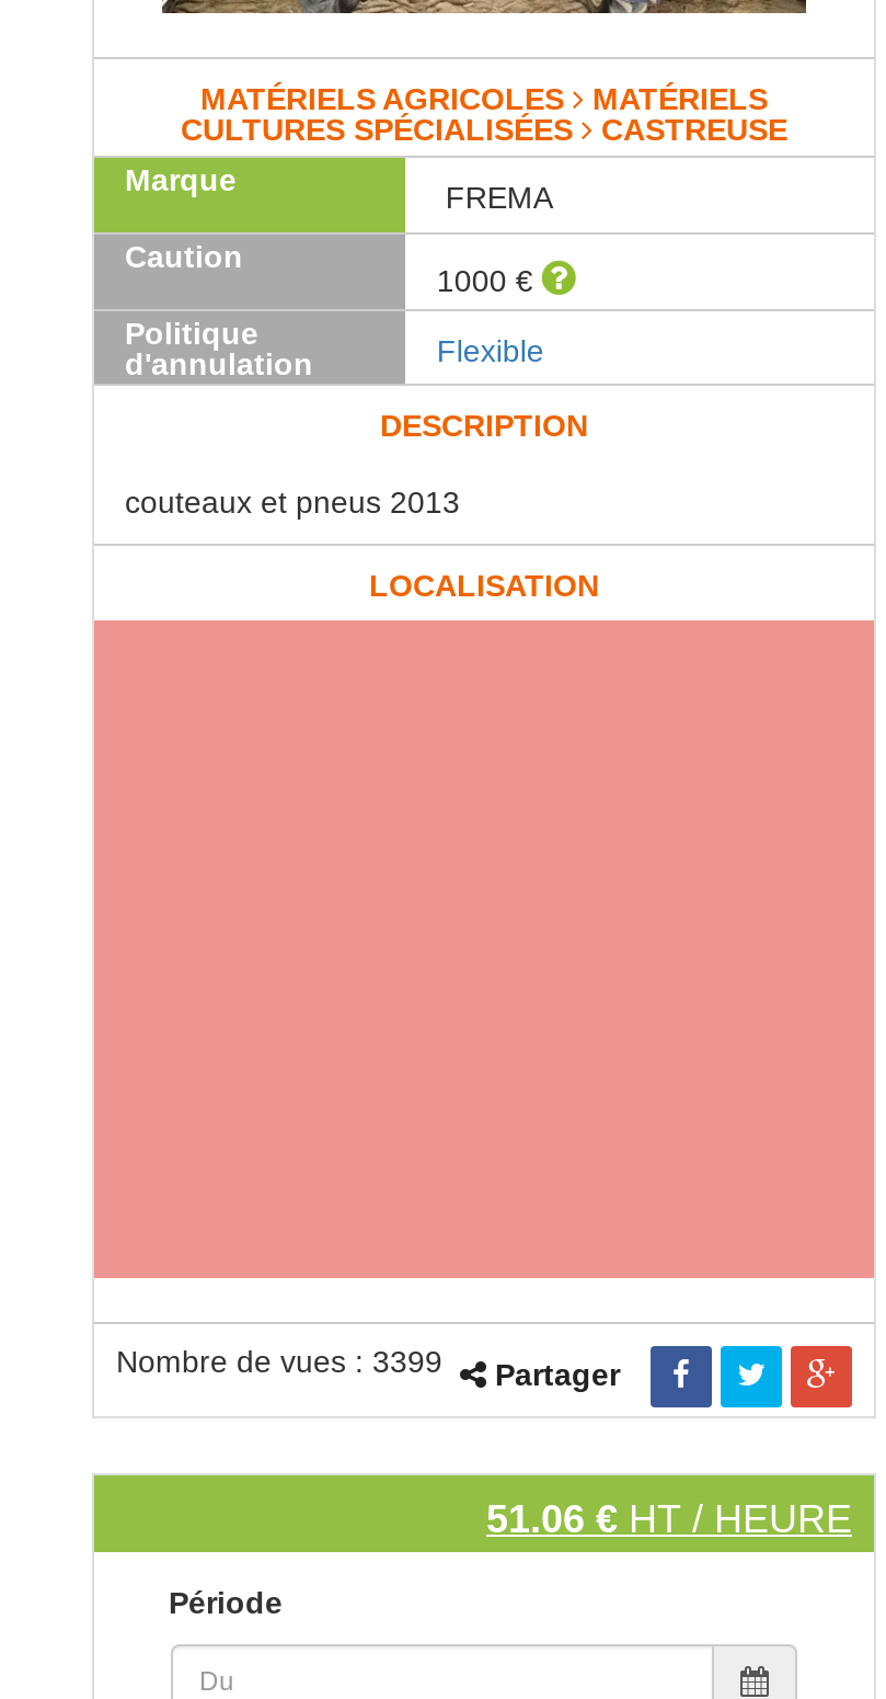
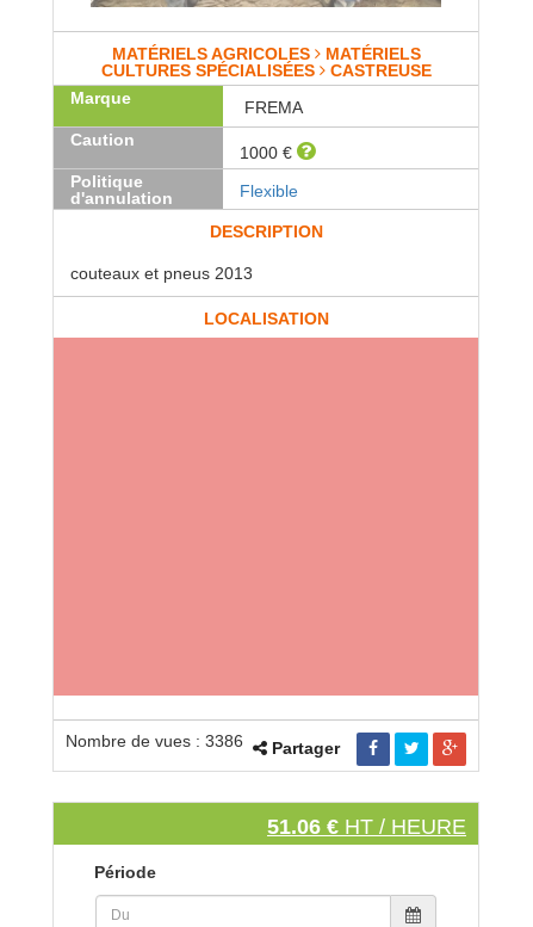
- Nombre de vues : 3399
+ Nombre de vues : 3386
